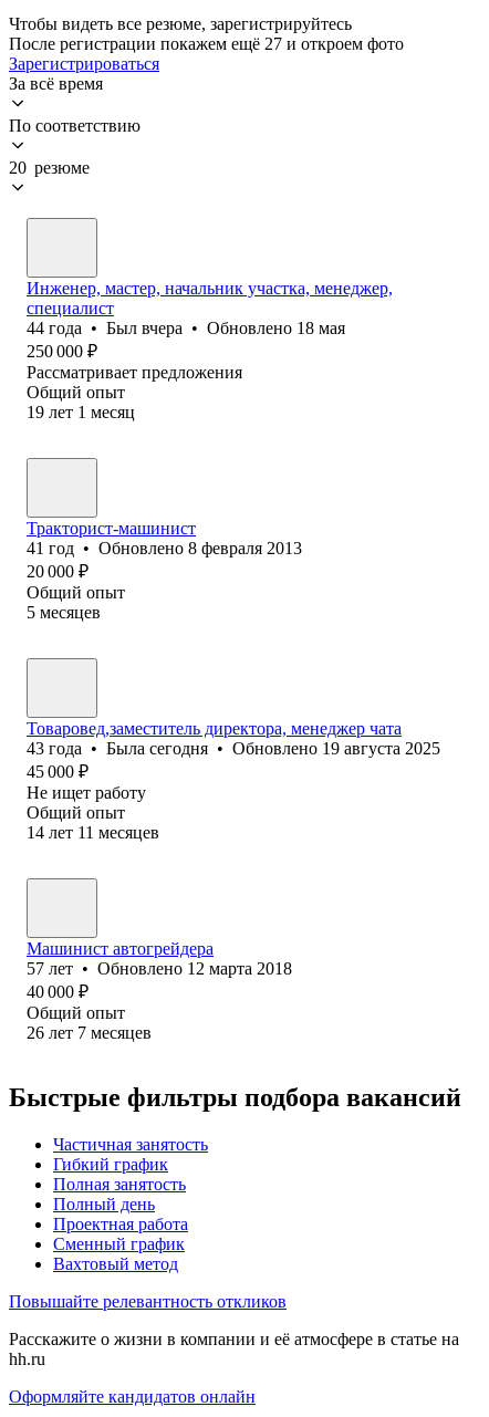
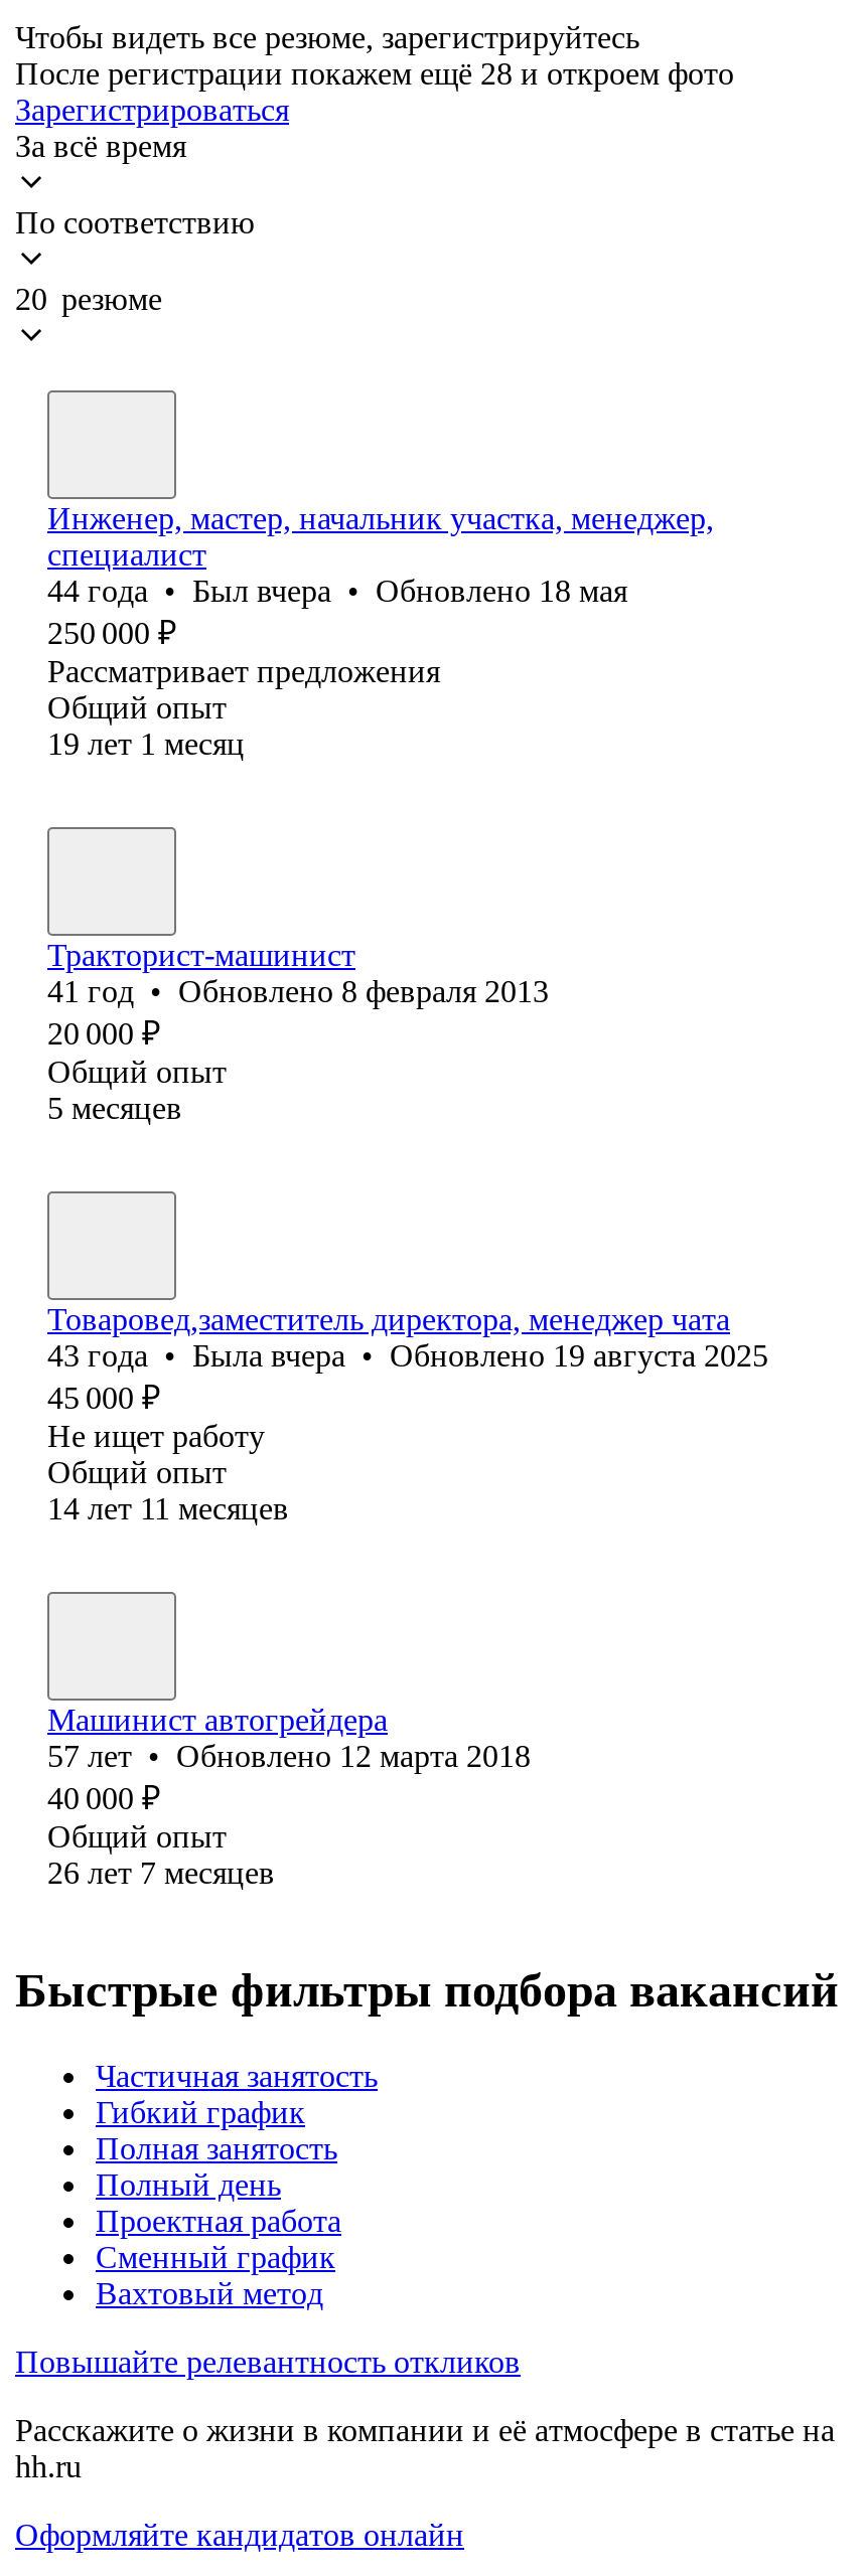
- После регистрации покажем ещё 27 и откроем фото
+ После регистрации покажем ещё 28 и откроем фото

- 43 года • Была сегодня • Обновлено 19 августа 2025
+ 43 года • Была вчера • Обновлено 19 августа 2025
